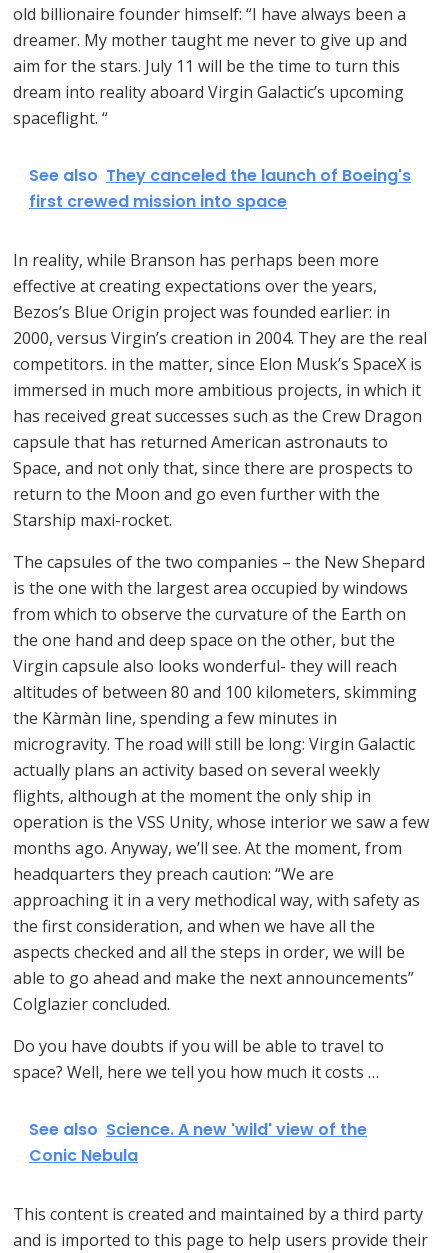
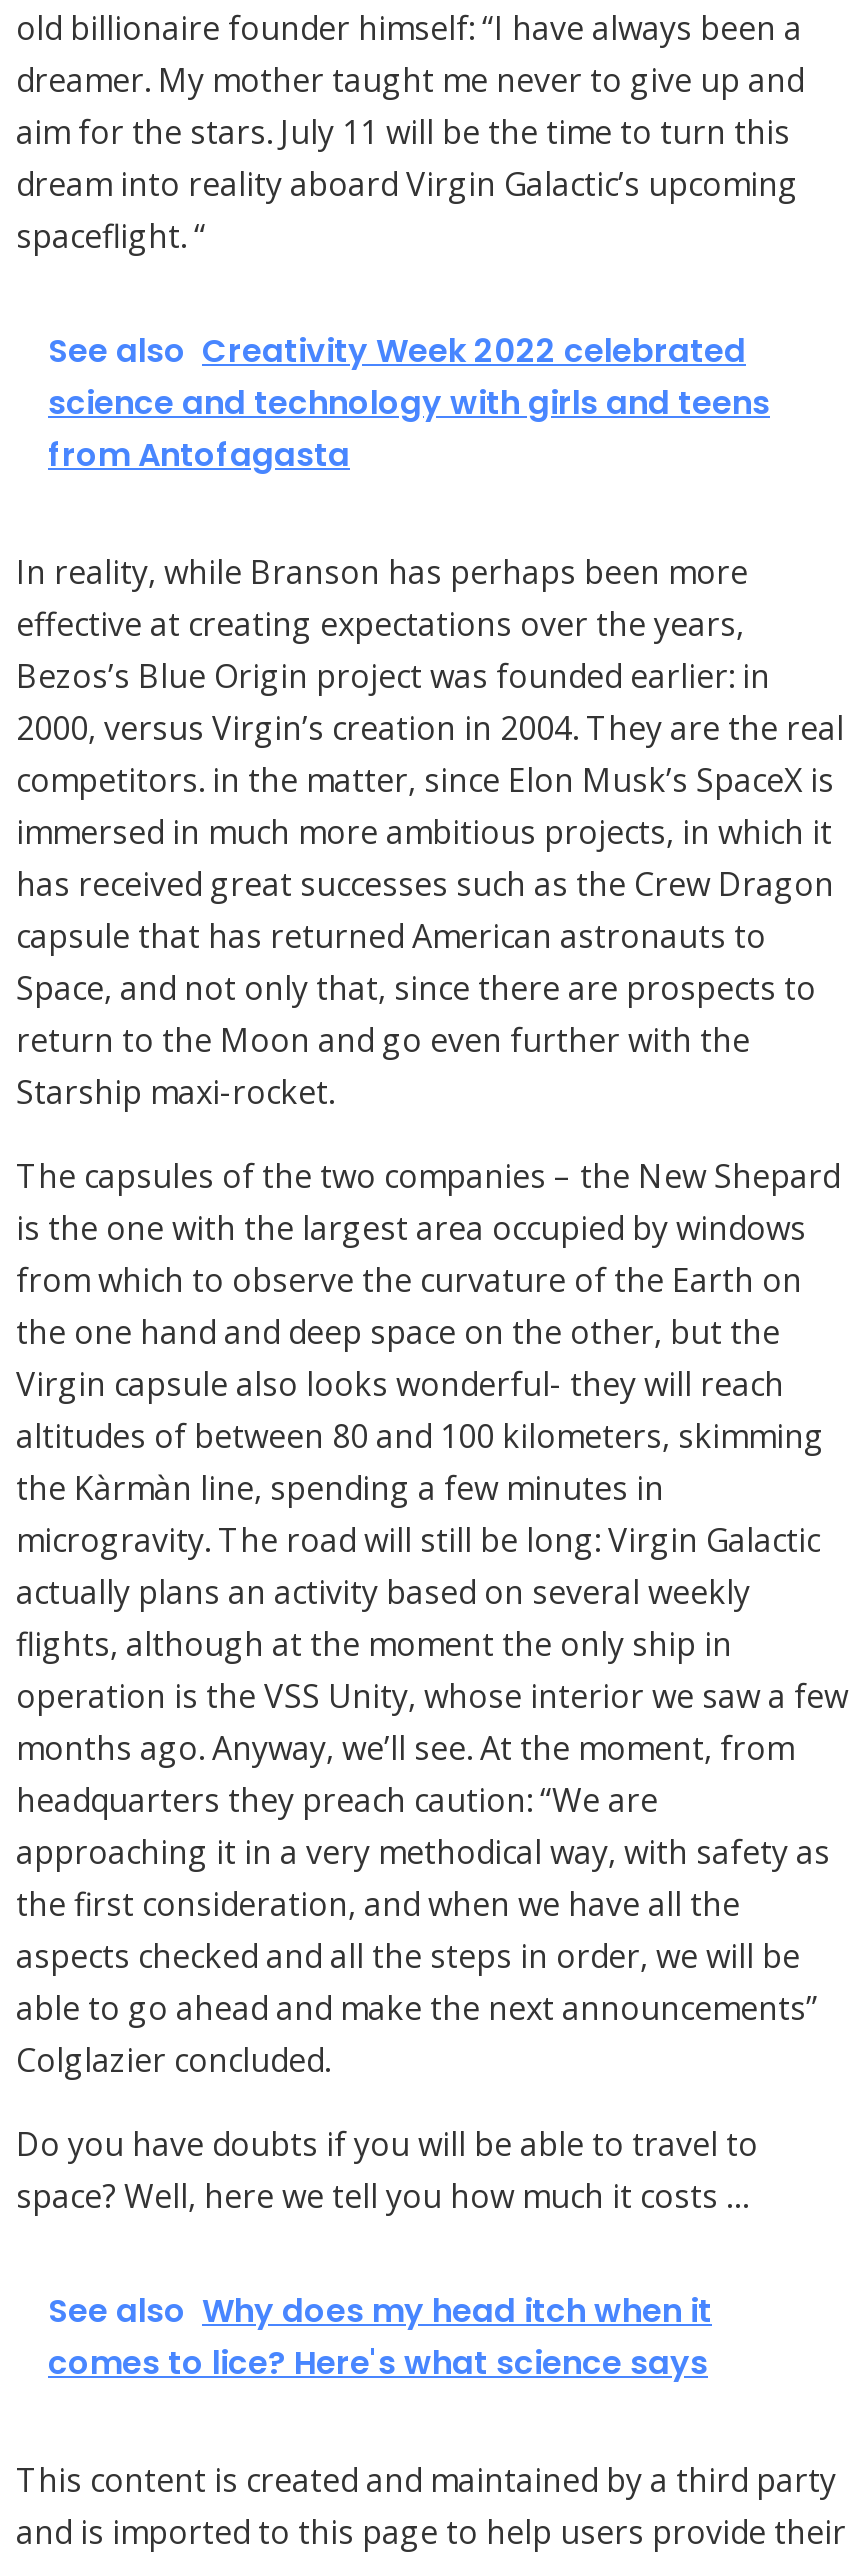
- See also They canceled the launch of Boeing's
- first crewed mission into space
+ See also Creativity Week 2022 celebrated
+ science and technology with girls and teens
+ from Antofagasta

- See also Science. A new 'wild' view of the
- Conic Nebula
+ See also Why does my head itch when it
+ comes to lice? Here's what science says
